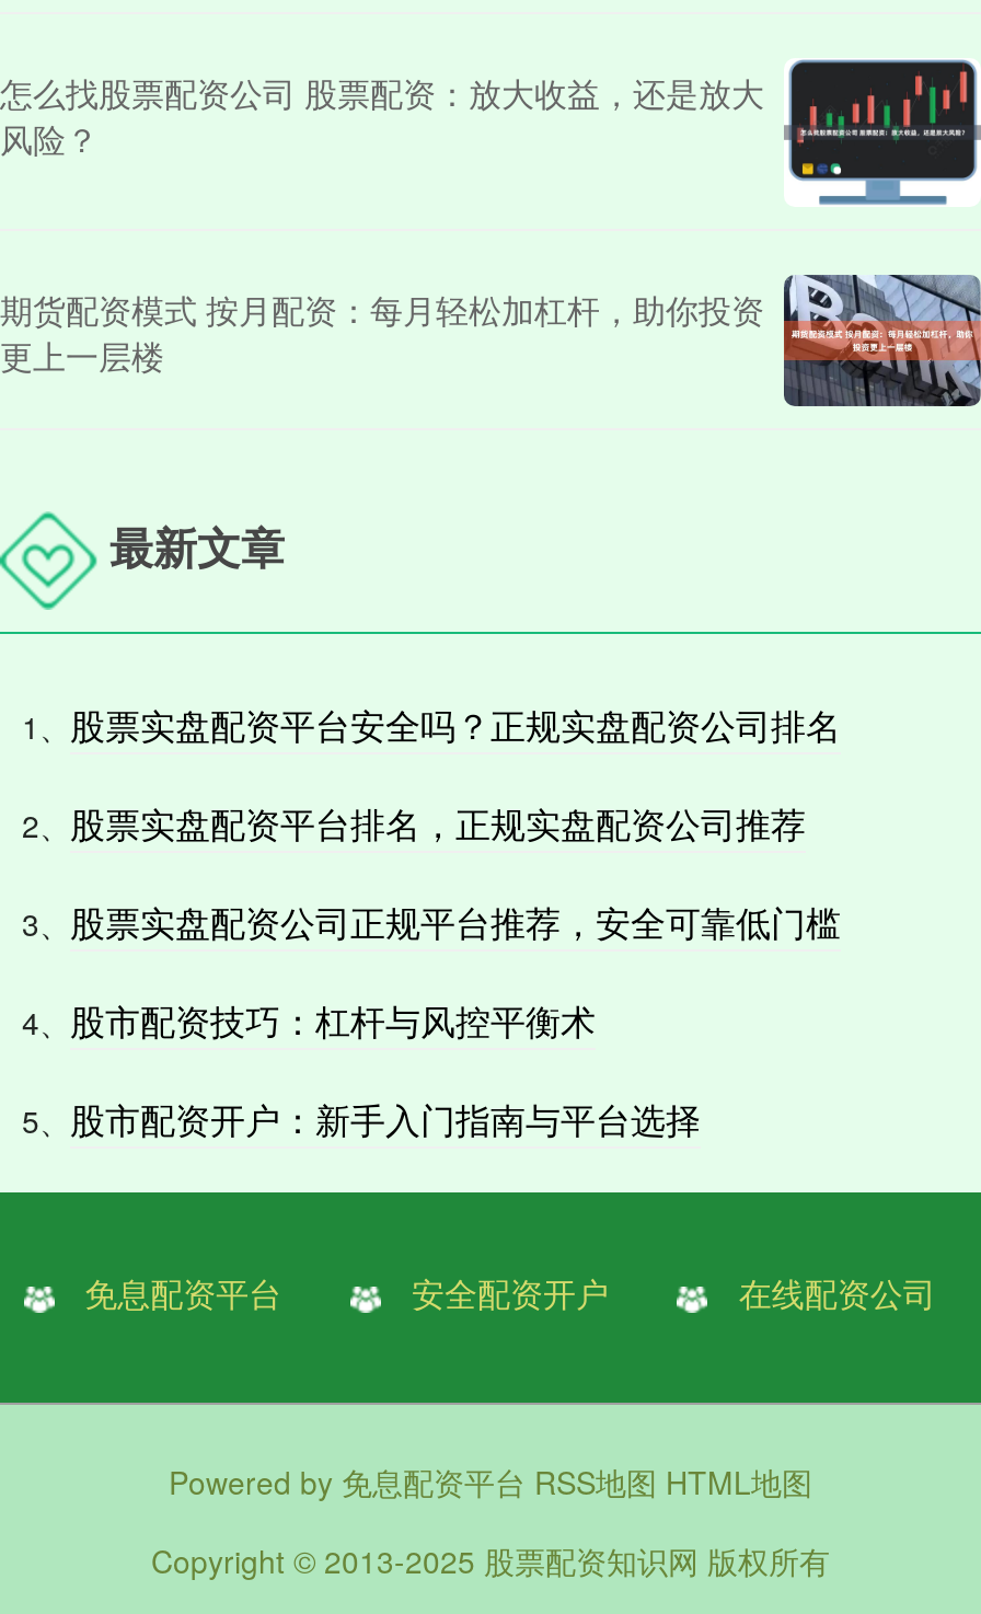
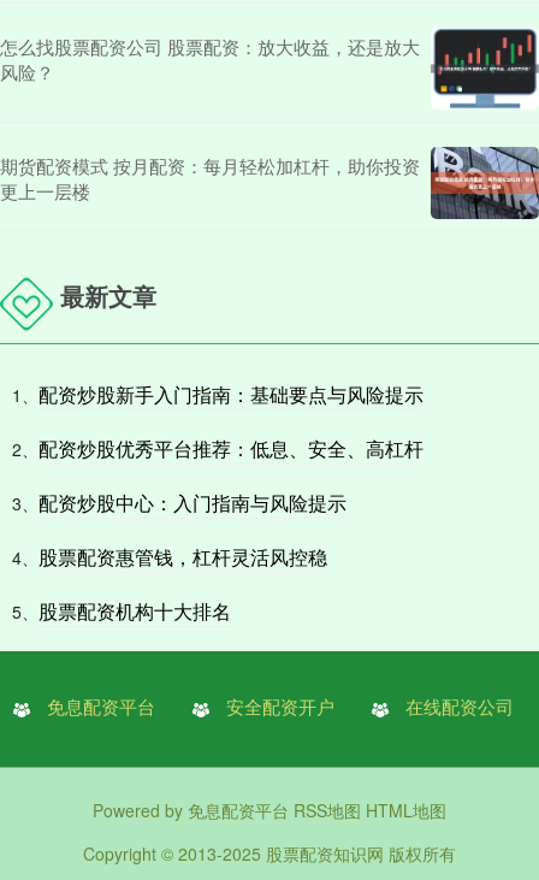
- 1、股票实盘配资平台安全吗？正规实盘配资公司排名
+ 1、配资炒股新手入门指南：基础要点与风险提示

- 2、股票实盘配资平台排名，正规实盘配资公司推荐
+ 2、配资炒股优秀平台推荐：低息、安全、高杠杆

- 3、股票实盘配资公司正规平台推荐，安全可靠低门槛
+ 3、配资炒股中心：入门指南与风险提示

- 4、股市配资技巧：杠杆与风控平衡术
+ 4、股票配资惠管钱，杠杆灵活风控稳

- 5、股市配资开户：新手入门指南与平台选择
+ 5、股票配资机构十大排名
